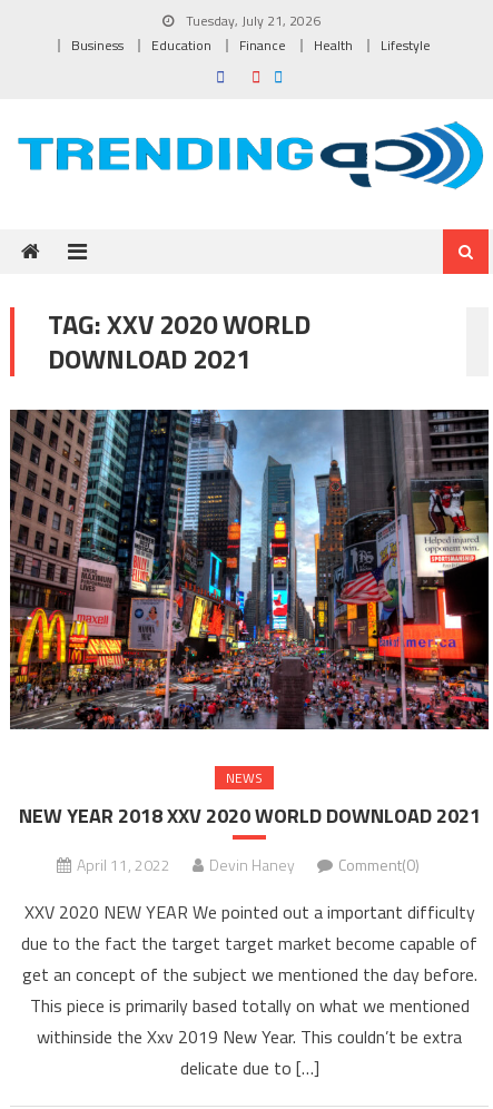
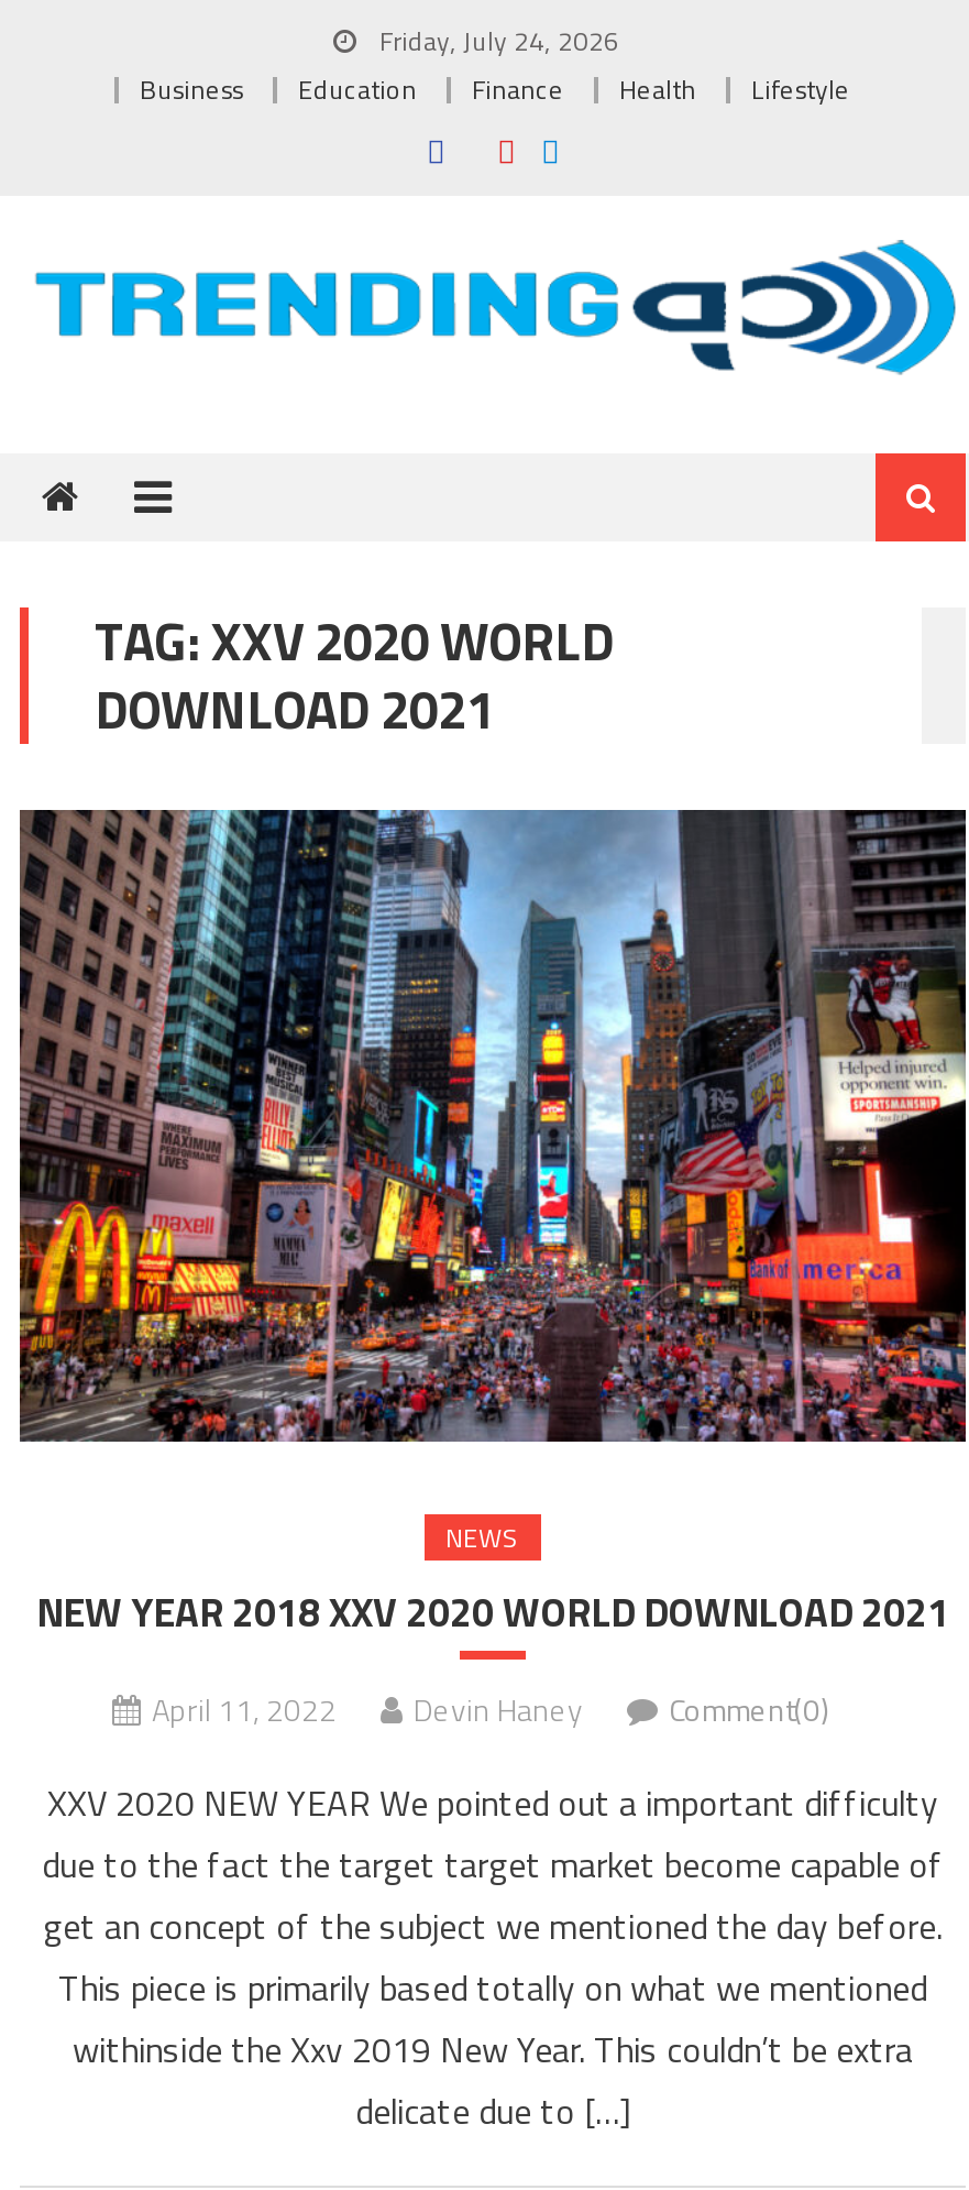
- Tuesday, July 21, 2026
+ Friday, July 24, 2026
